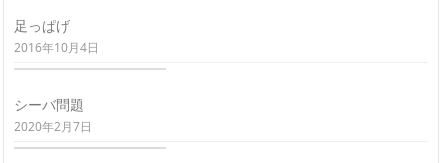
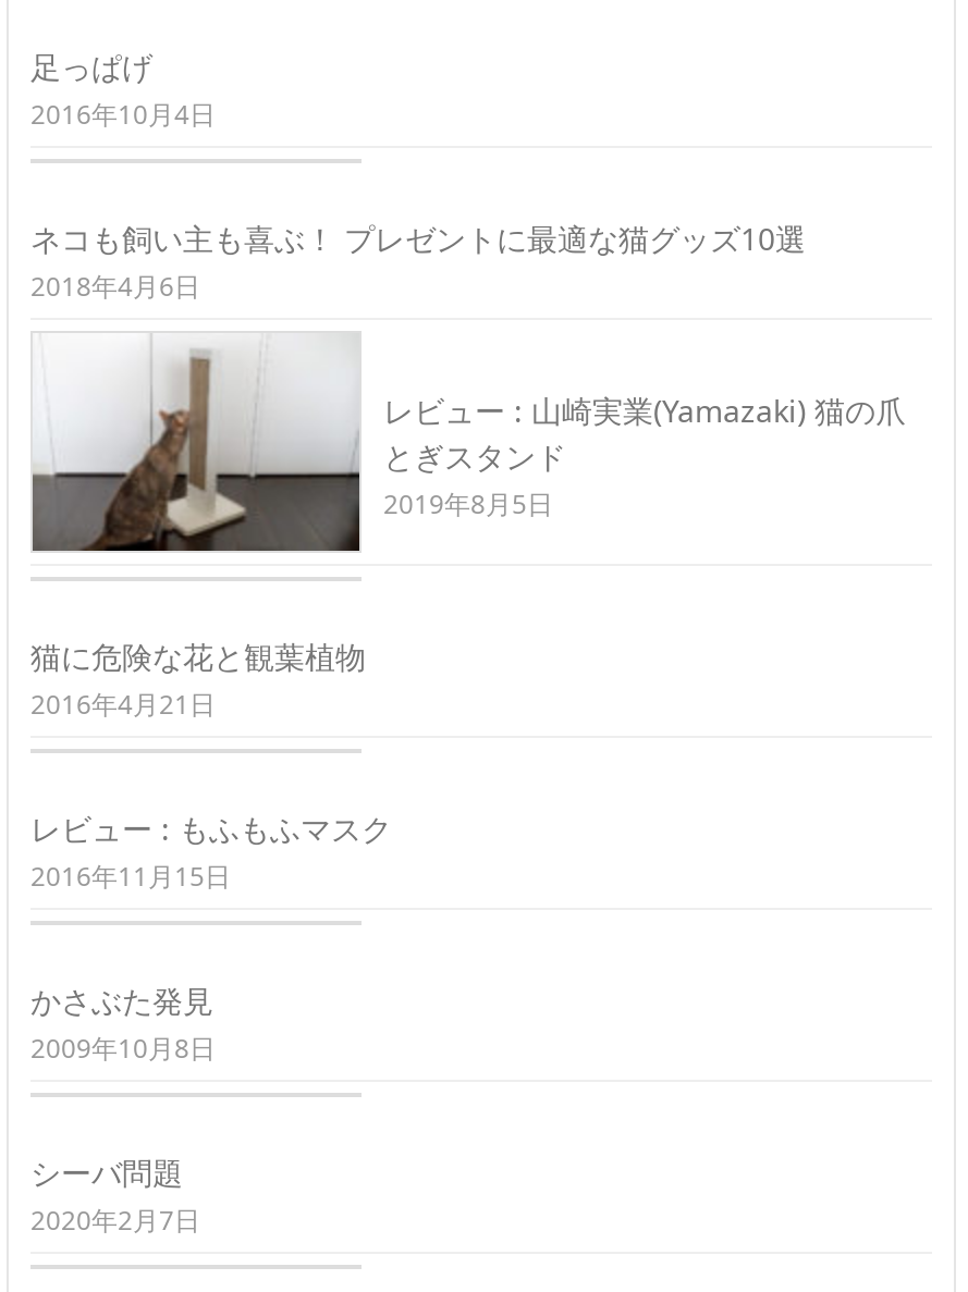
+ [image]
+ ネコも飼い主も喜ぶ！ プレゼントに最適な猫グッズ10選
+ 2018年4月6日
+ レビュー : 山崎実業(Yamazaki) 猫の爪
+ とぎスタンド
+ 2019年8月5日

+ 猫に危険な花と観葉植物
+ 2016年4月21日
+ レビュー : もふもふマスク
+ 2016年11月15日
+ かさぶた発見
+ 2009年10月8日
